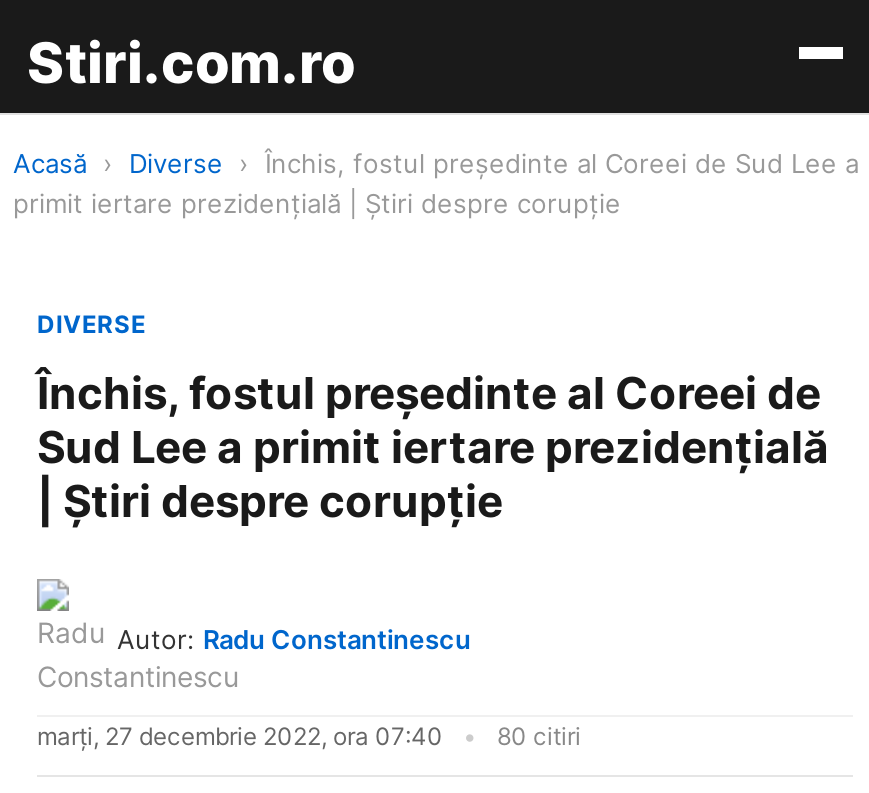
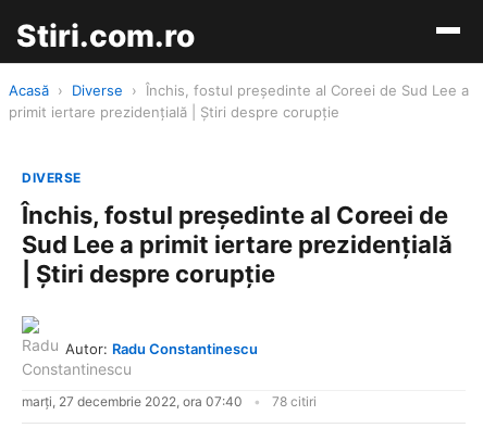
- marți, 27 decembrie 2022, ora 07:40 80 citiri
+ marți, 27 decembrie 2022, ora 07:40 78 citiri
